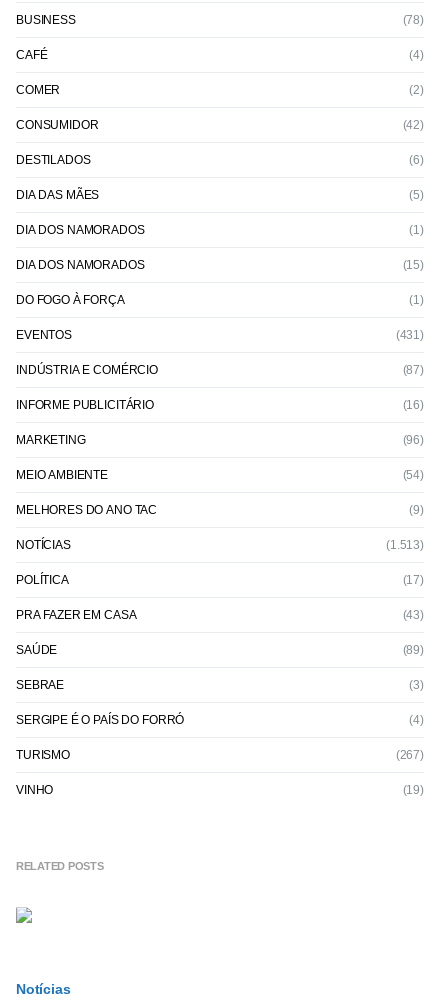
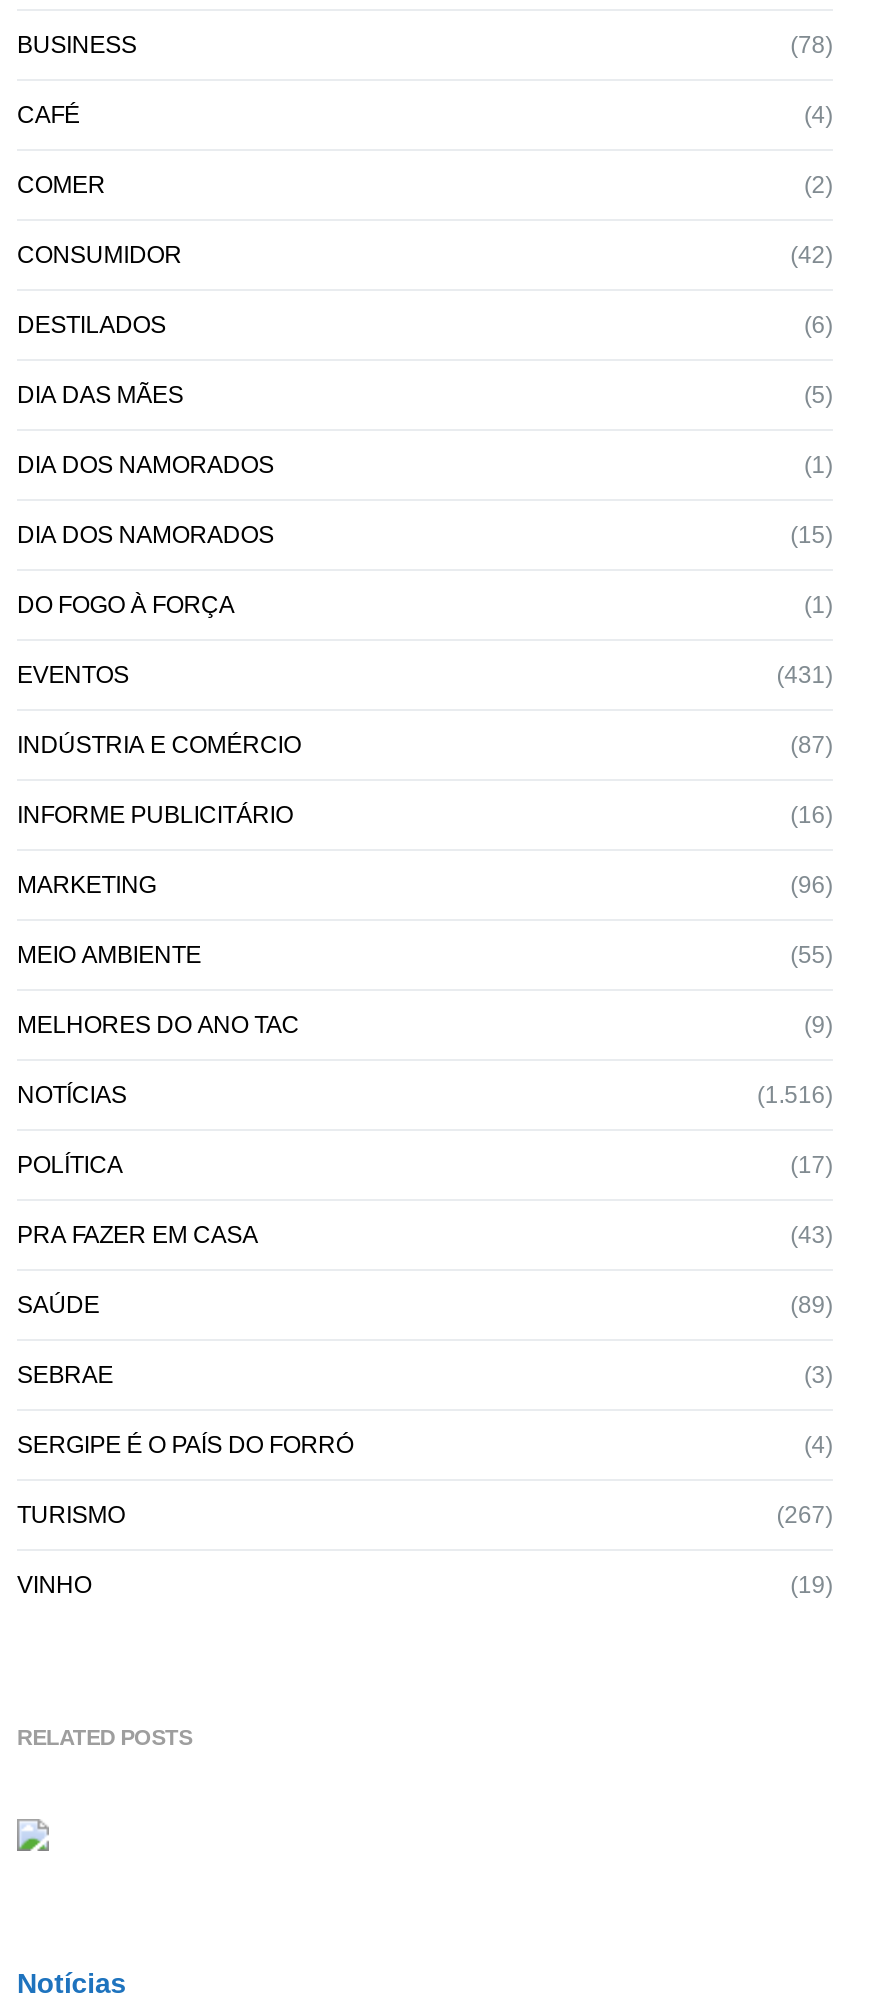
- (54)
+ (55)

- (1.513)
+ (1.516)
